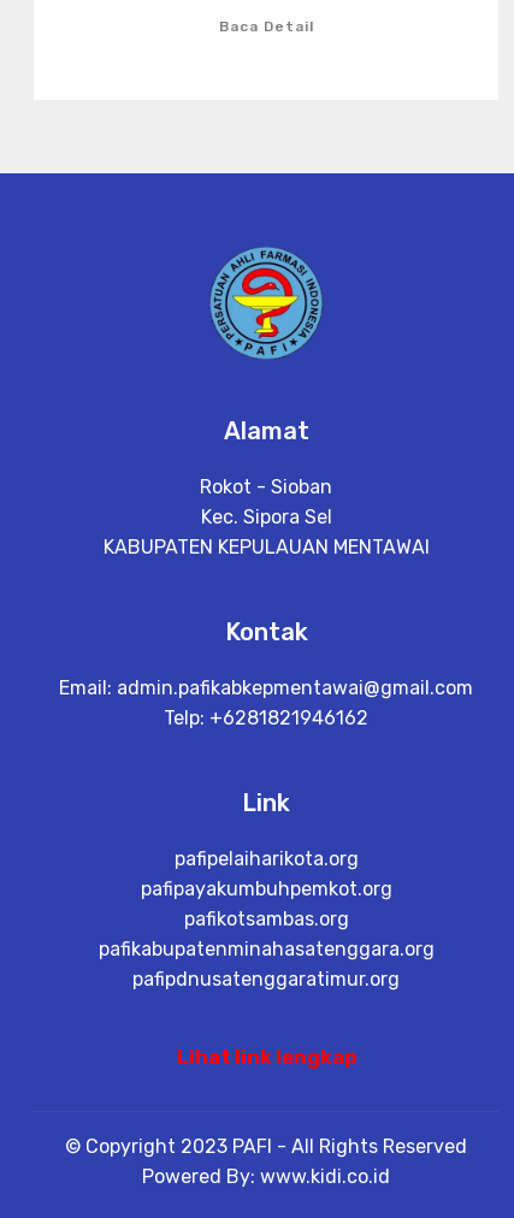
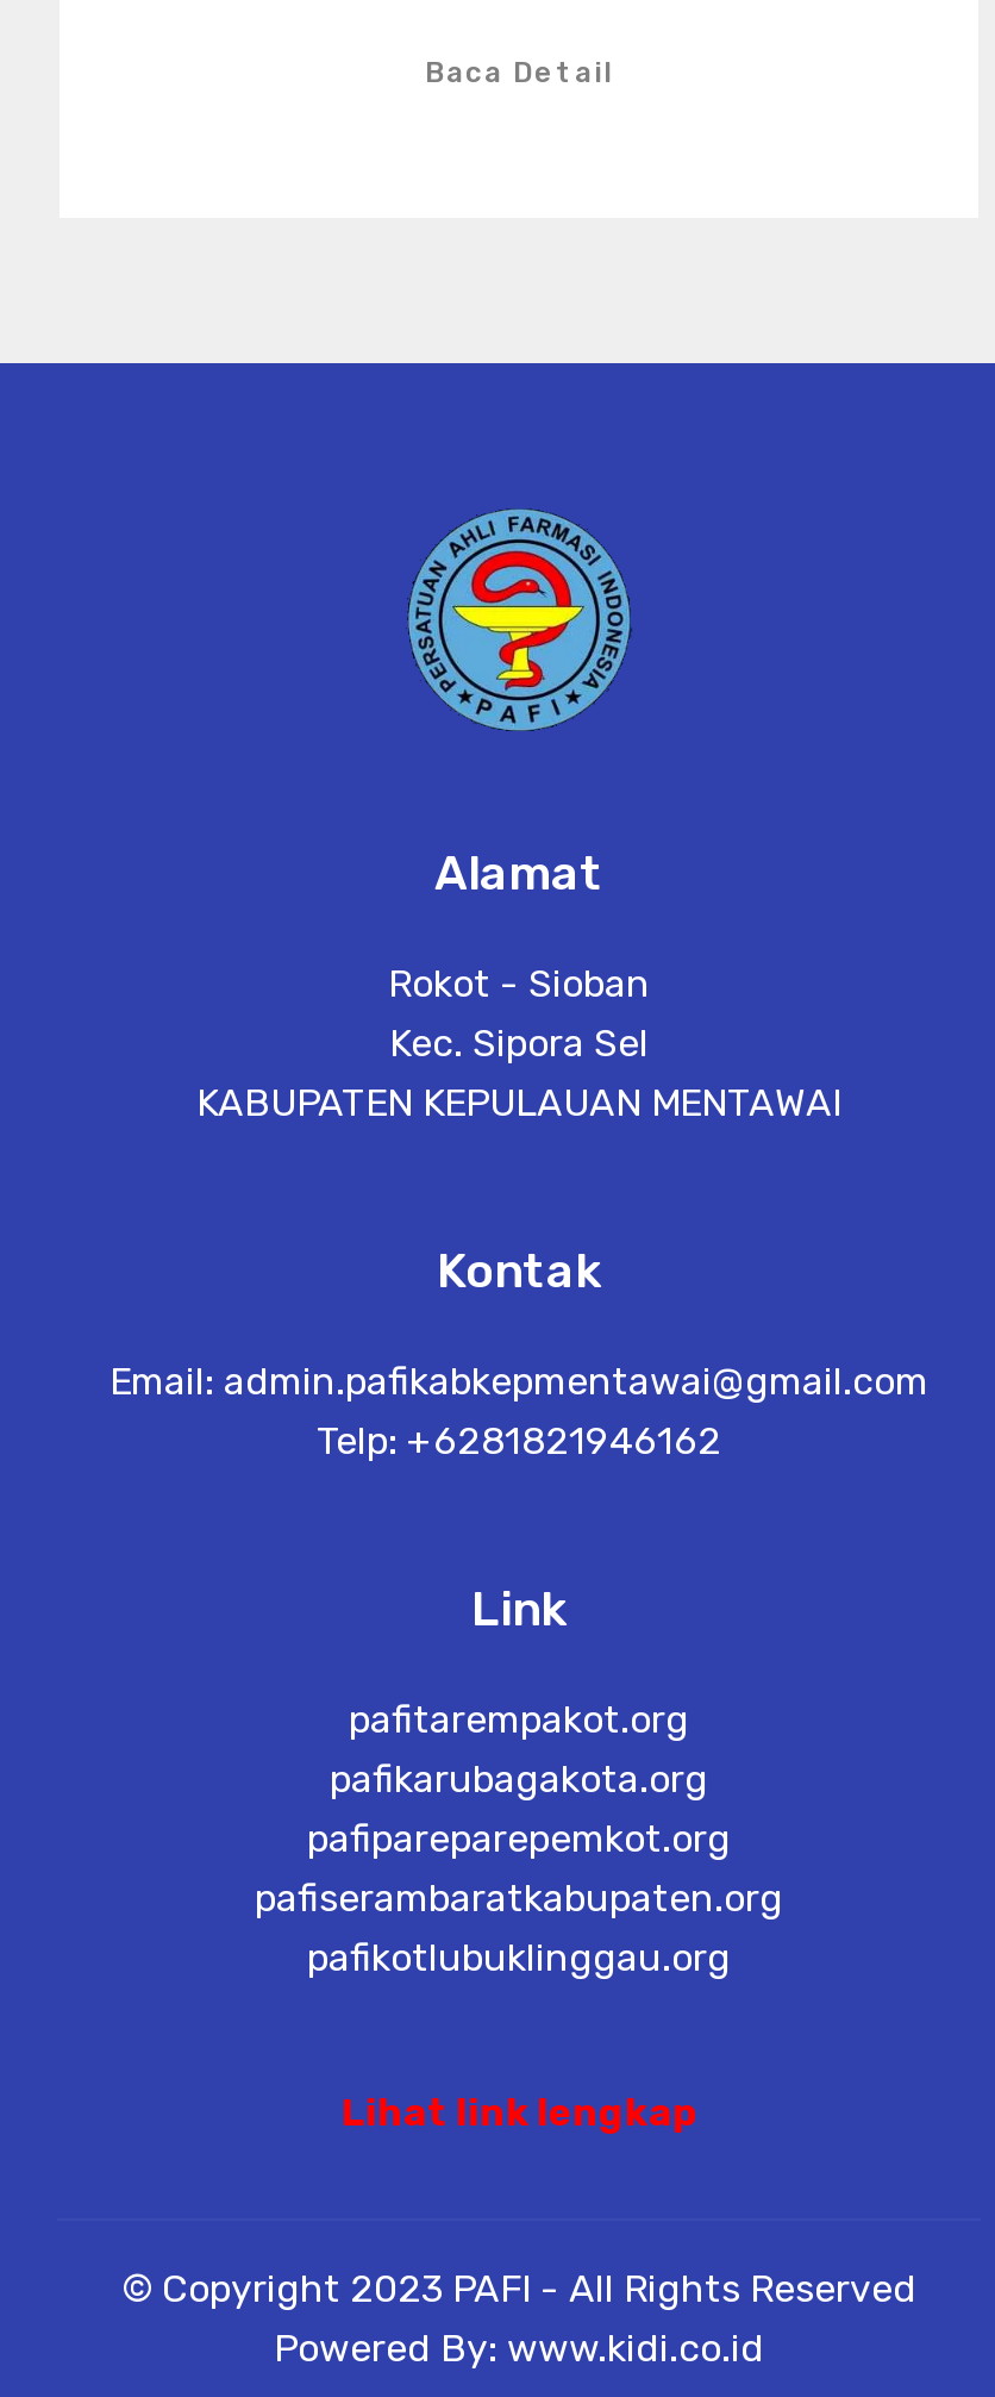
- pafipelaiharikota.org
- pafipayakumbuhpemkot.org
- pafikotsambas.org
- pafikabupatenminahasatenggara.org
- pafipdnusatenggaratimur.org
+ pafitarempakot.org
+ pafikarubagakota.org
+ pafipareparepemkot.org
+ pafiserambaratkabupaten.org
+ pafikotlubuklinggau.org
